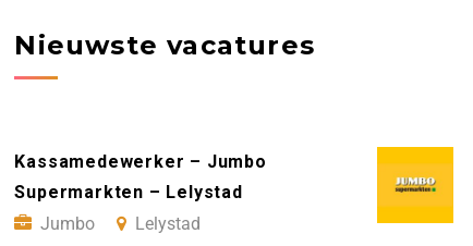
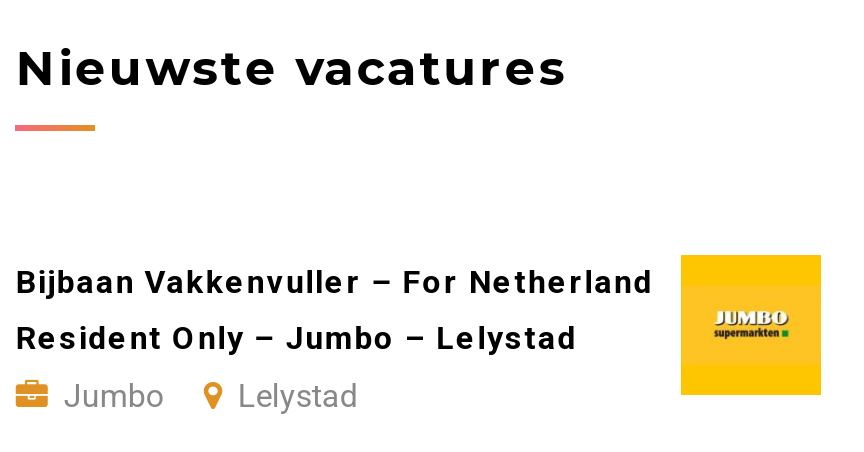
- Kassamedewerker – Jumbo
+ Bijbaan Vakkenvuller – For Netherland

- Supermarkten – Lelystad
+ Resident Only – Jumbo – Lelystad
